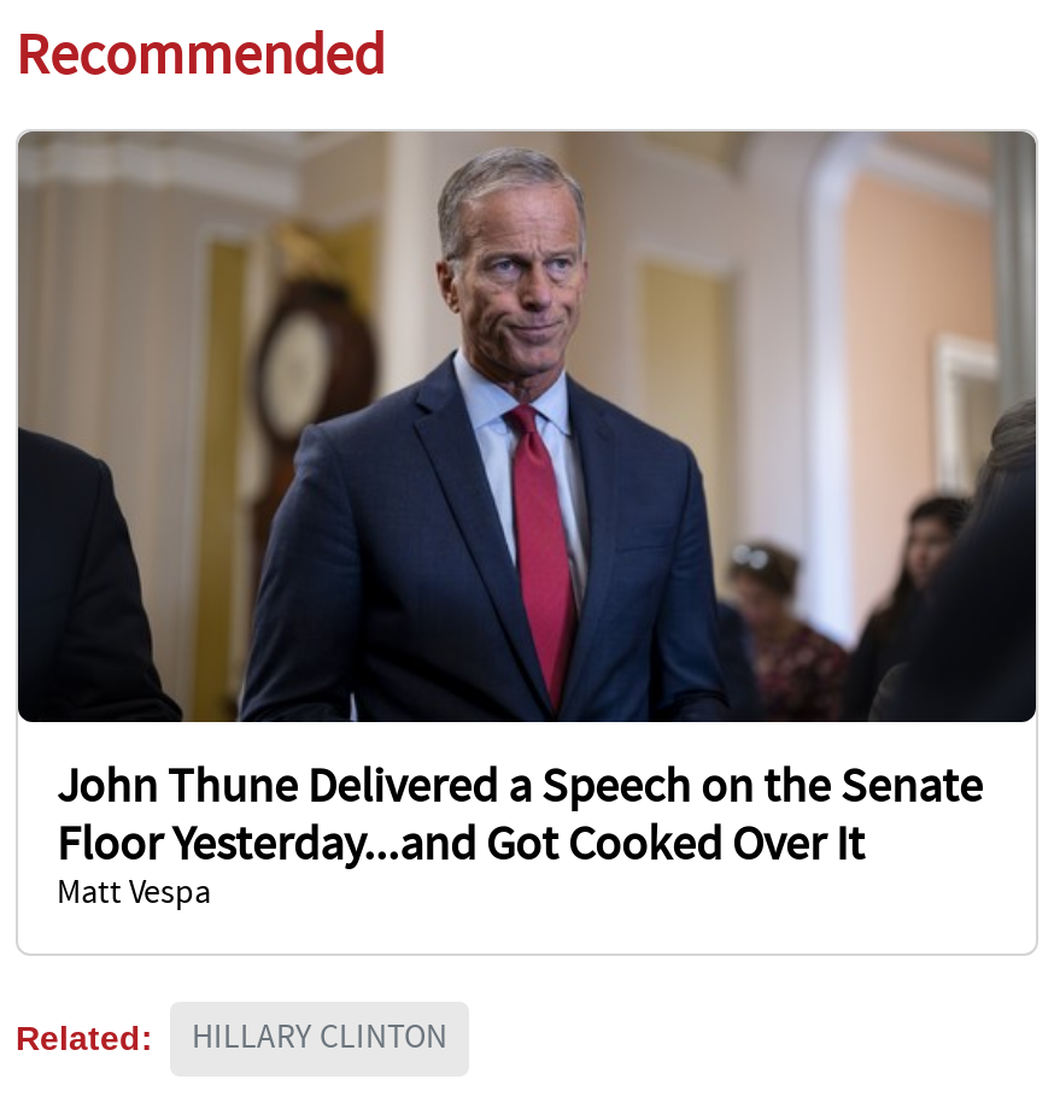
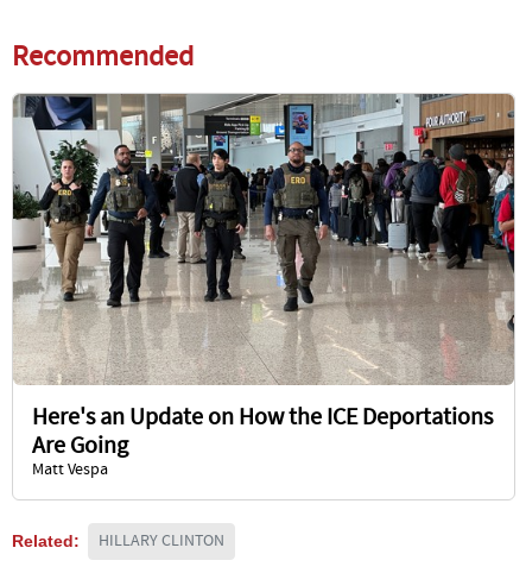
- [image]
- John Thune Delivered a Speech on the Senate
- Floor Yesterday...and Got Cooked Over It
+ [image]
+ Here's an Update on How the ICE Deportations
+ Are Going
